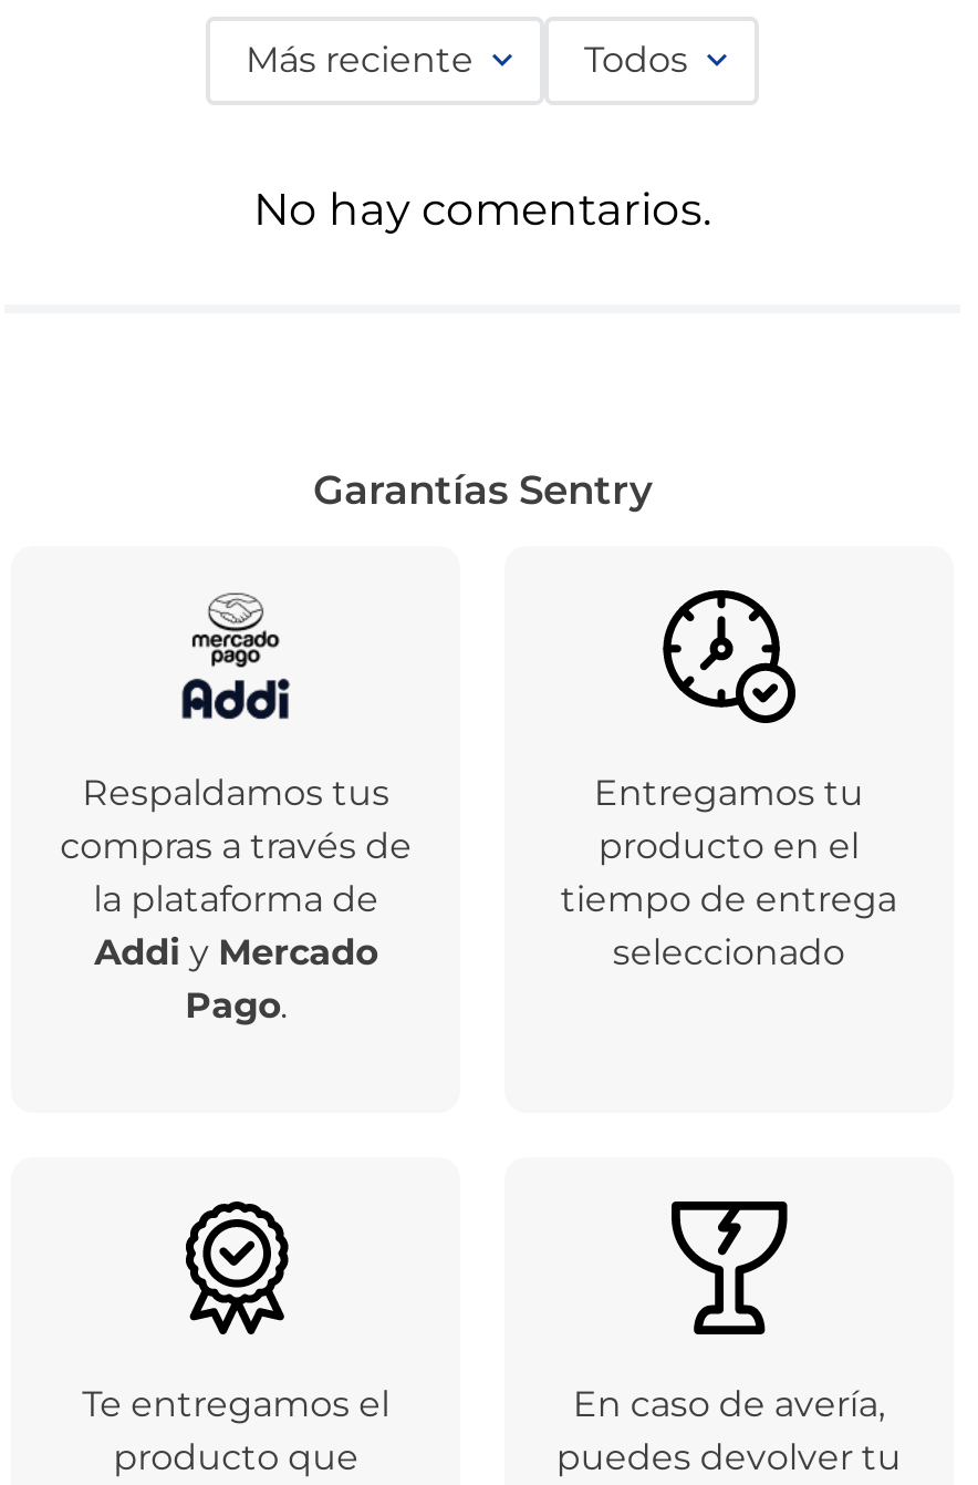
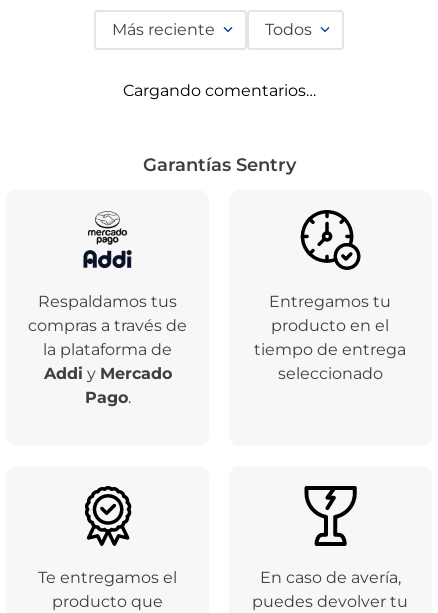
- No hay comentarios.
+ Cargando comentarios…
